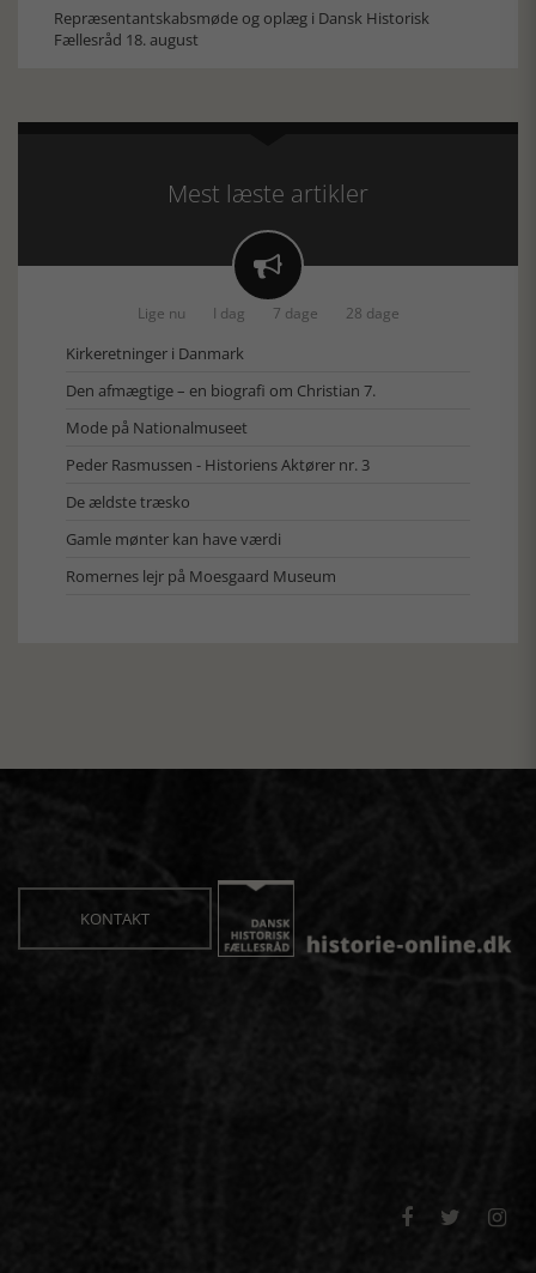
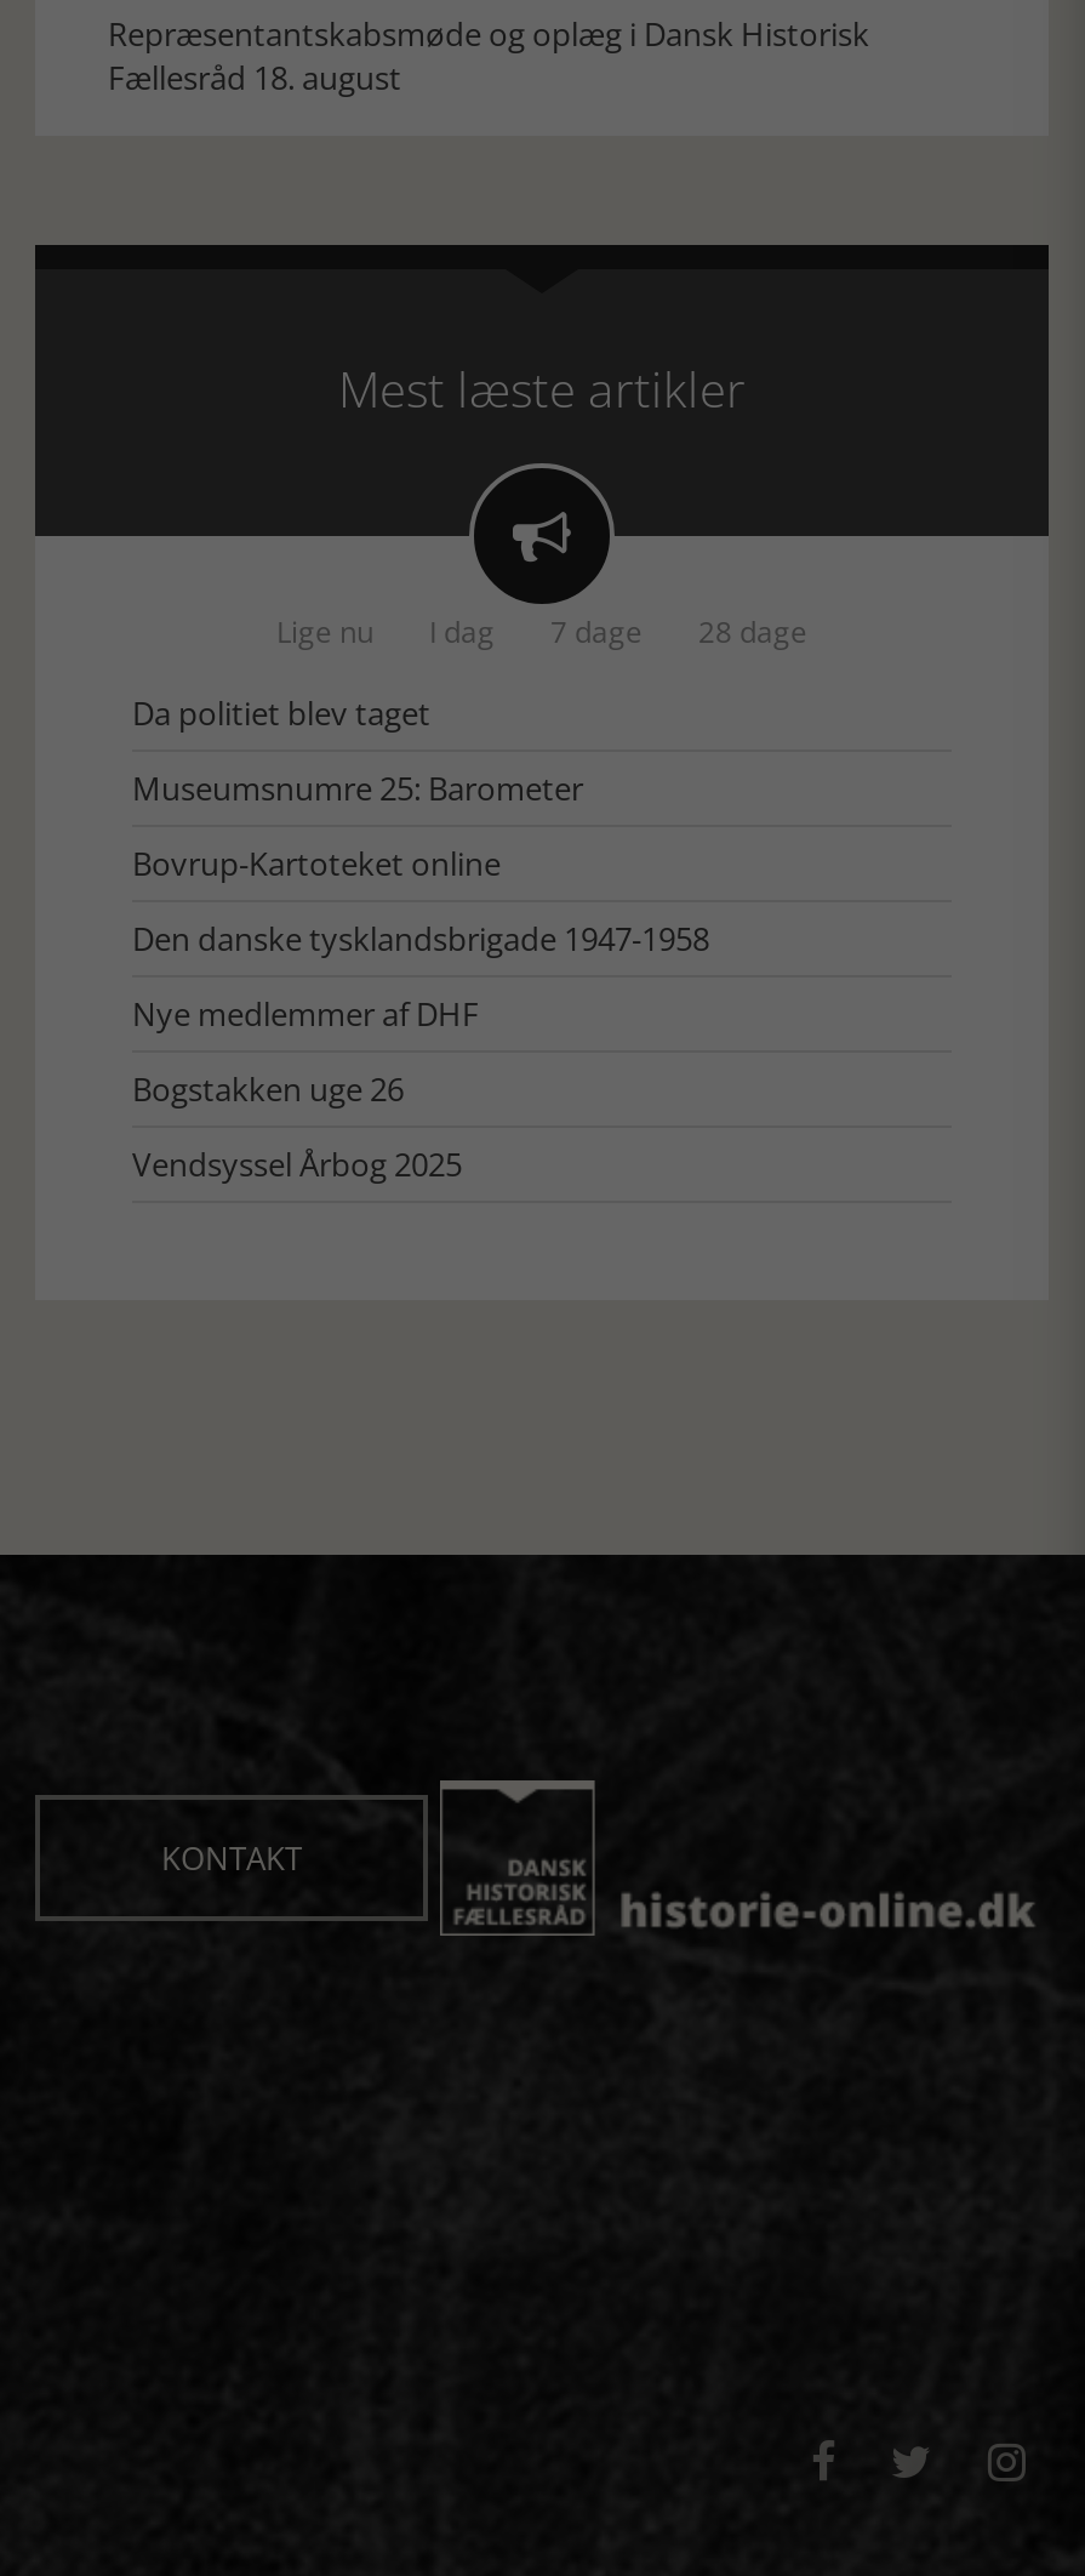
- Kirkeretninger i Danmark
+ Da politiet blev taget

- Den afmægtige – en biografi om Christian 7.
+ Museumsnumre 25: Barometer

- Mode på Nationalmuseet
+ Bovrup-Kartoteket online

- Peder Rasmussen - Historiens Aktører nr. 3
+ Den danske tysklandsbrigade 1947-1958

- De ældste træsko
+ Nye medlemmer af DHF

- Gamle mønter kan have værdi
+ Bogstakken uge 26

- Romernes lejr på Moesgaard Museum
+ Vendsyssel Årbog 2025
